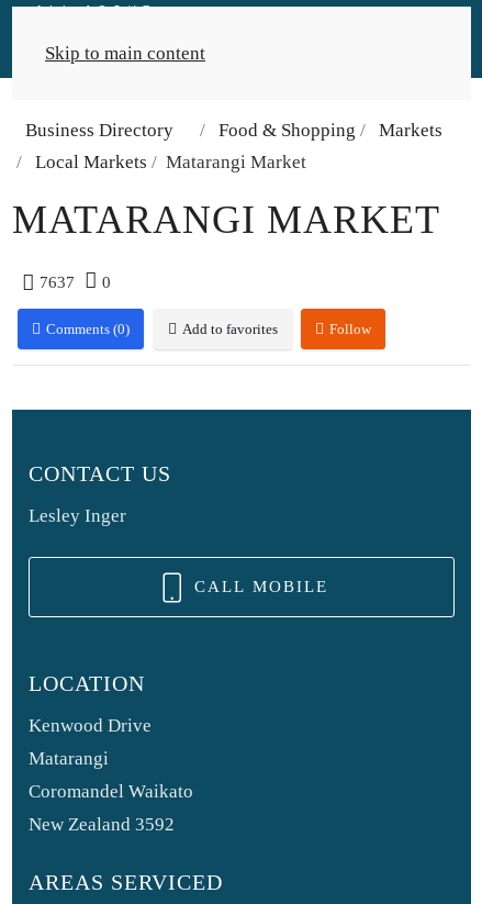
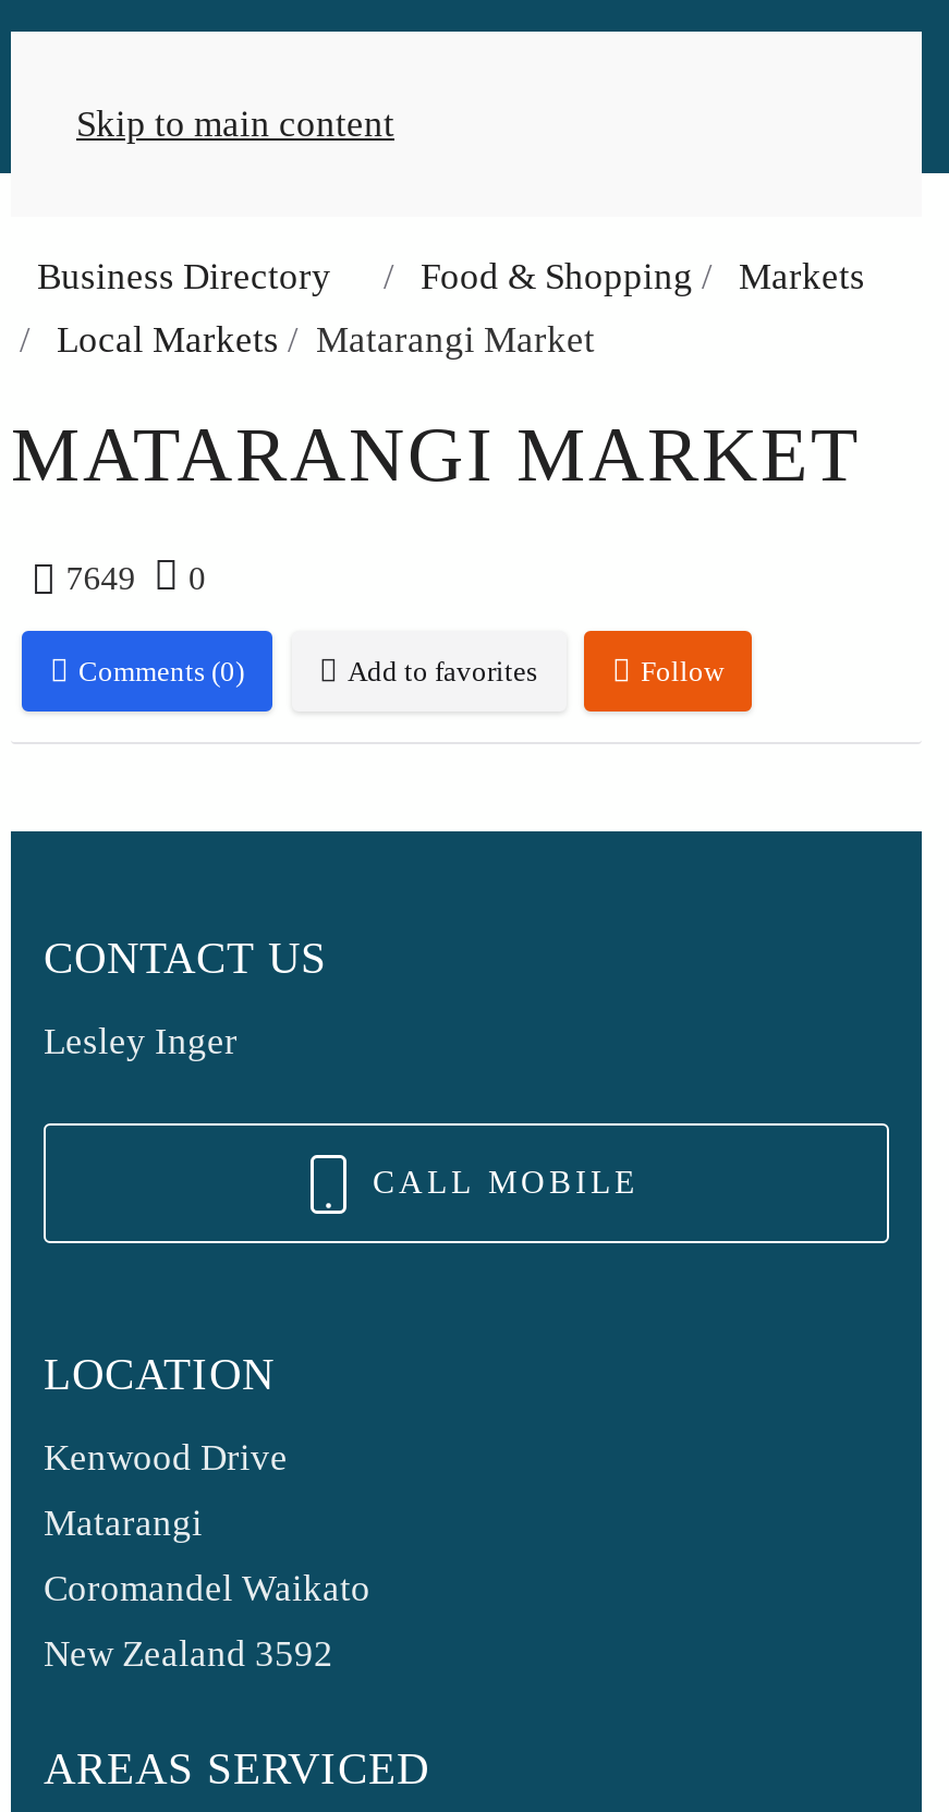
- 7637 0
+ 7649 0
